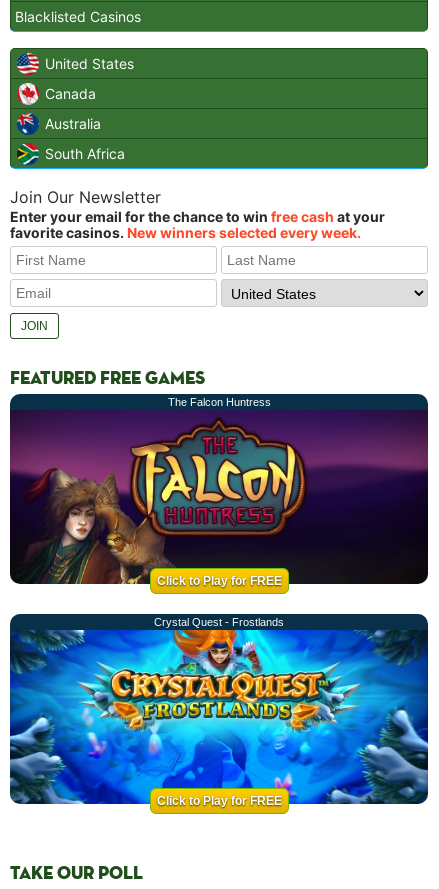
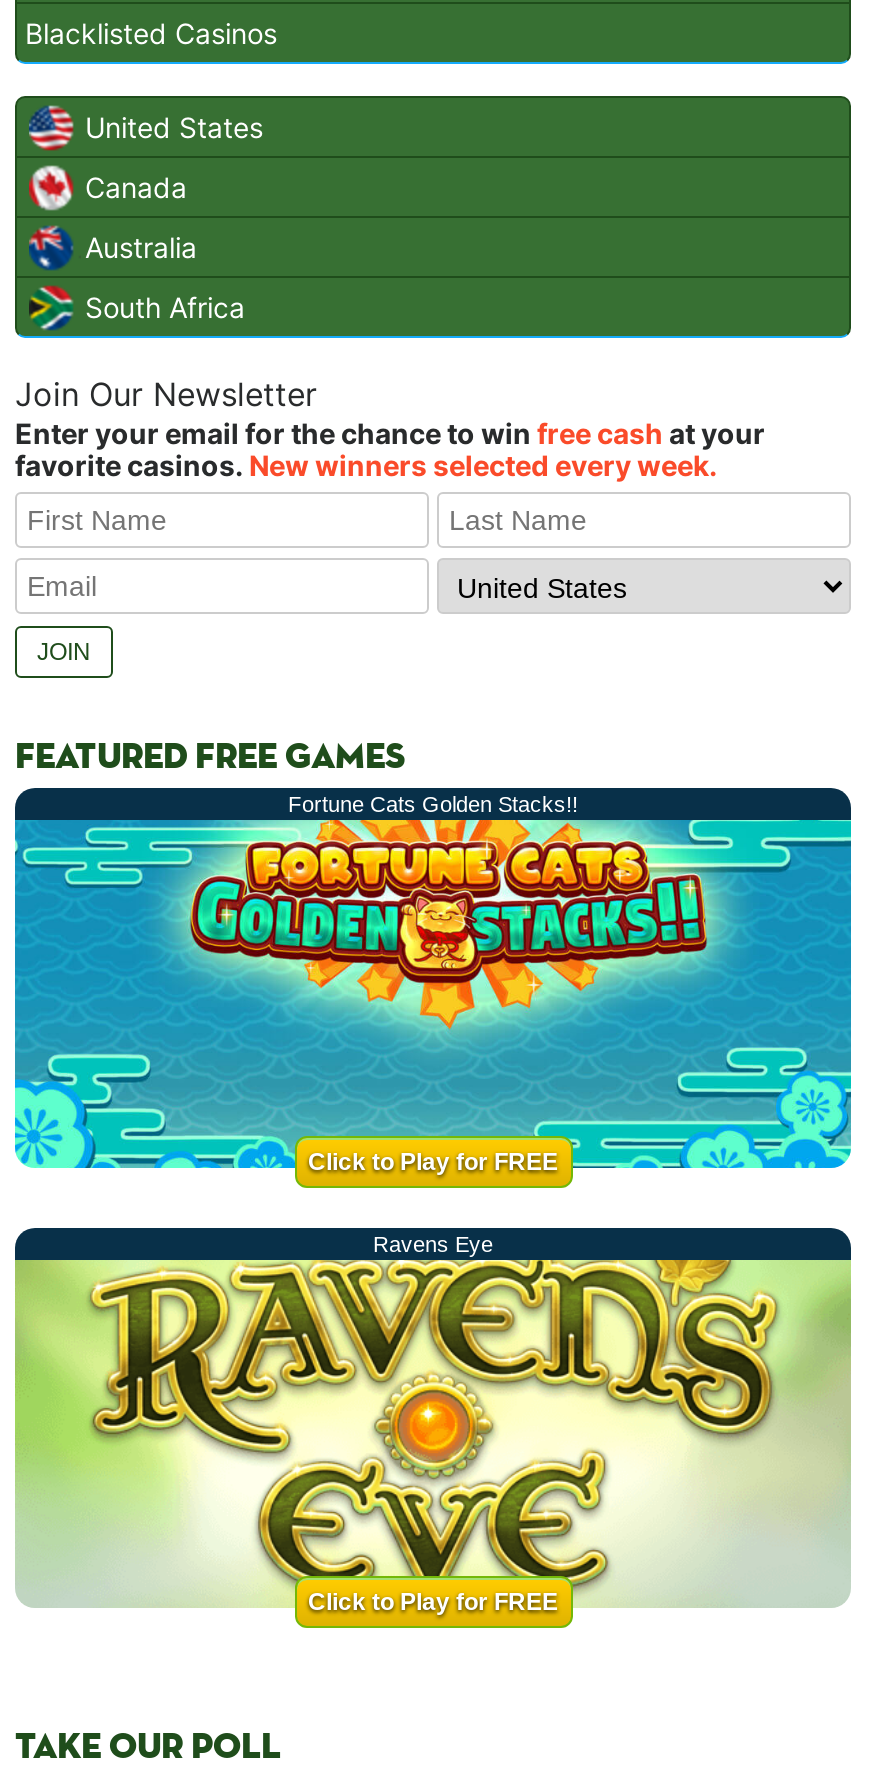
- The Falcon Huntress
+ Fortune Cats Golden Stacks!!

- [image]
- Crystal Quest - Frostlands
+ [image]
+ Ravens Eye

- [image]
+ [image]
